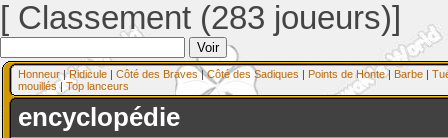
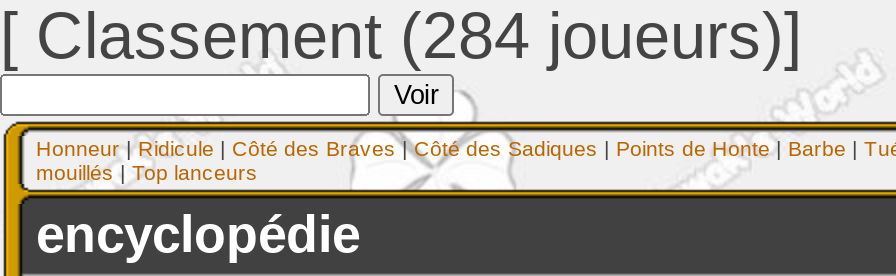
- [ Classement (283 joueurs)]
+ [ Classement (284 joueurs)]
